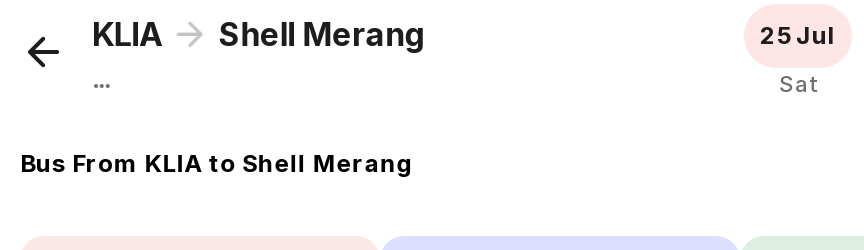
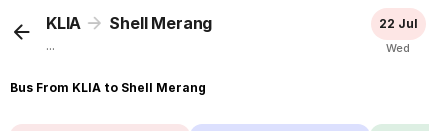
- 25 Jul
+ 22 Jul

- Sat
+ Wed
